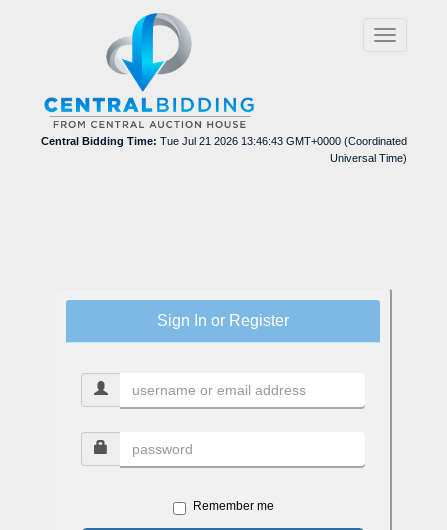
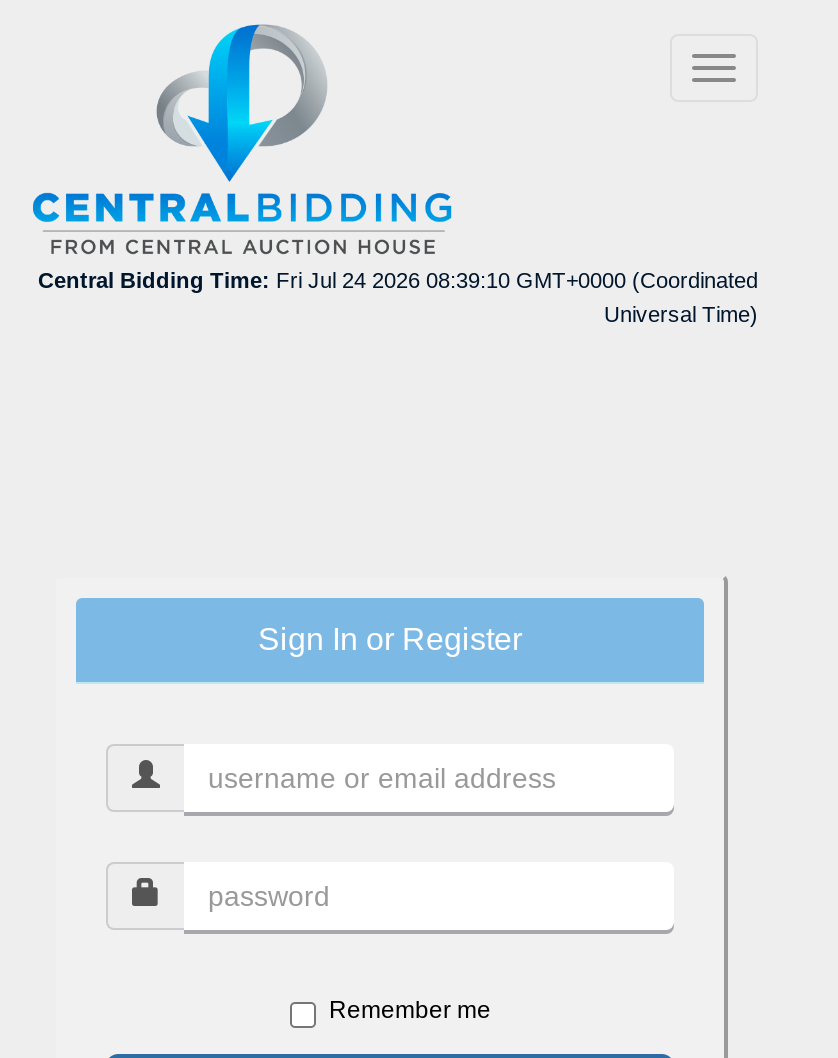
- Central Bidding Time: Tue Jul 21 2026 13:46:43 GMT+0000 (Coordinated
+ Central Bidding Time: Fri Jul 24 2026 08:39:10 GMT+0000 (Coordinated
